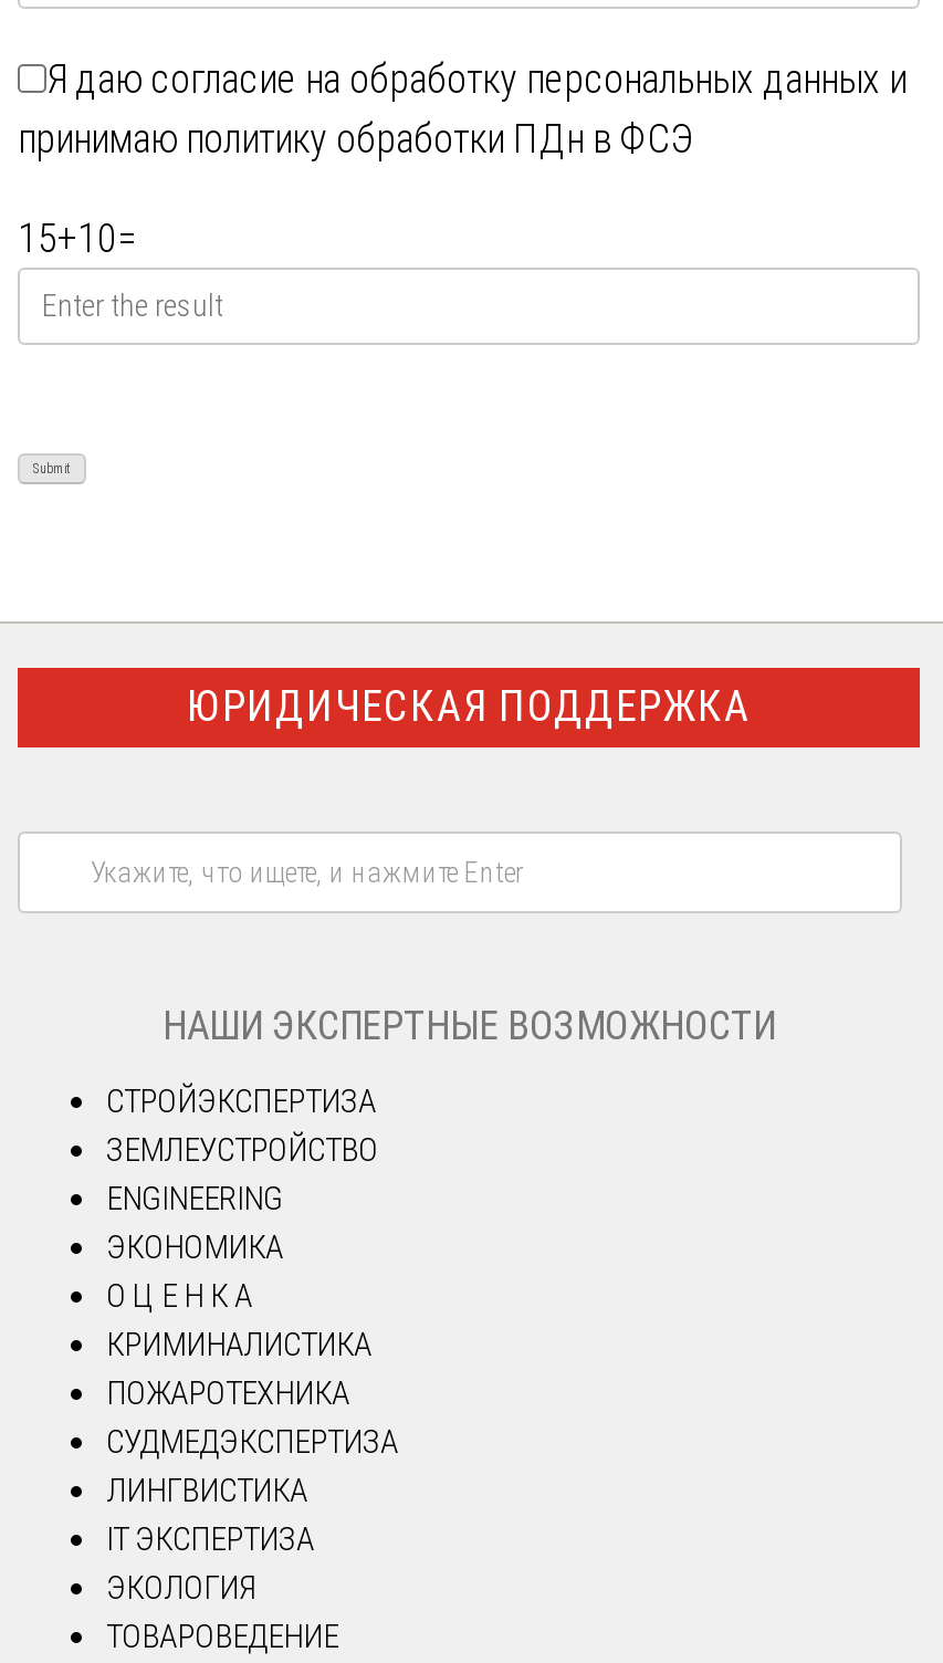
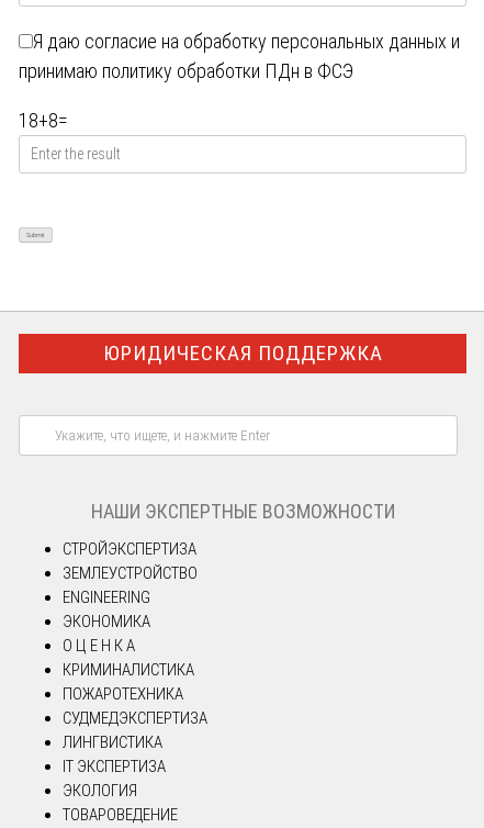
- 15+10=
+ 18+8=
